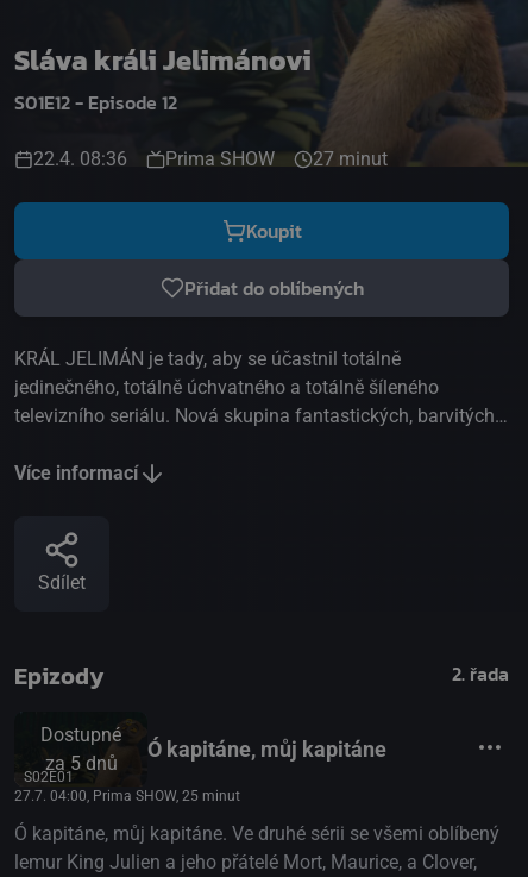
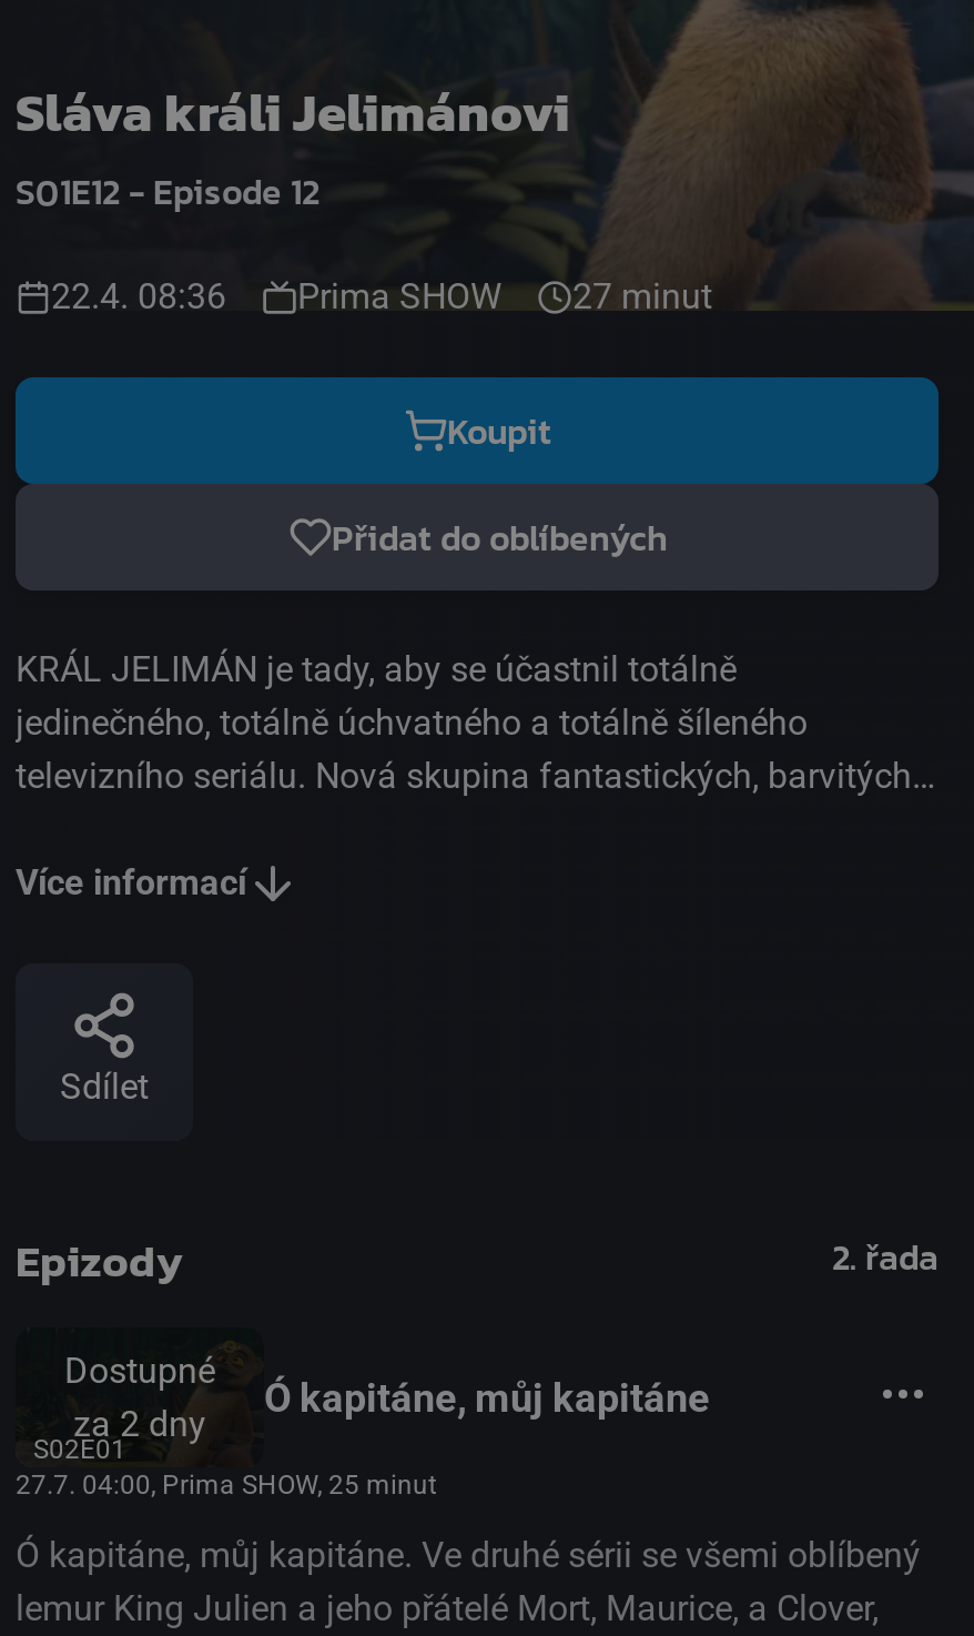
- za 5 dnů
+ za 2 dny
